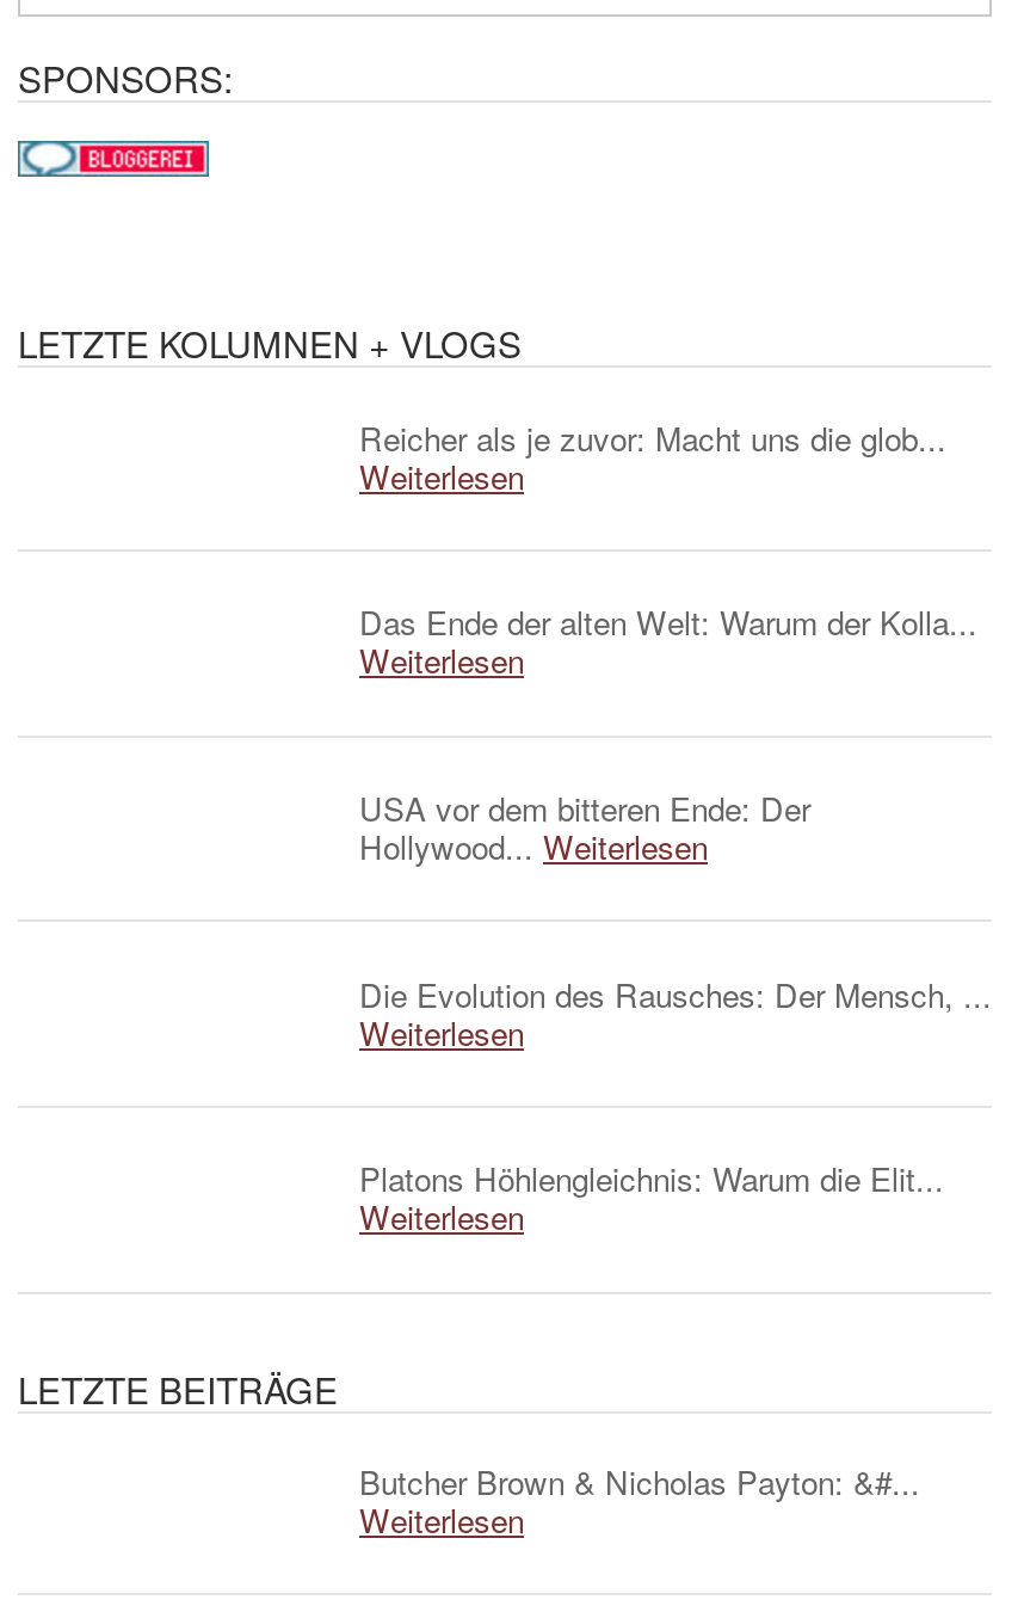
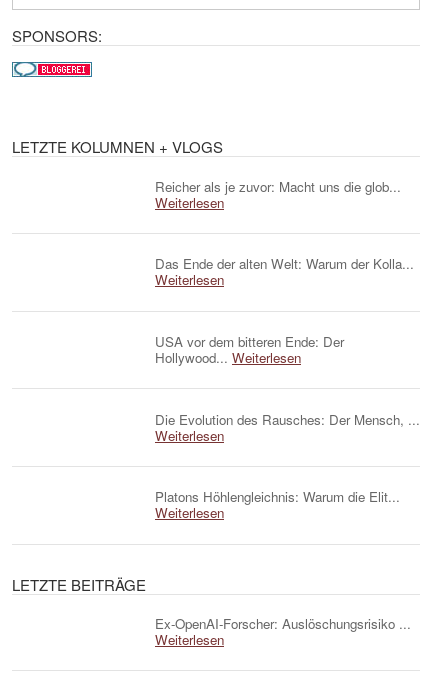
- Butcher Brown & Nicholas Payton: &#...
+ Ex-OpenAI-Forscher: Auslöschungsrisiko ...
